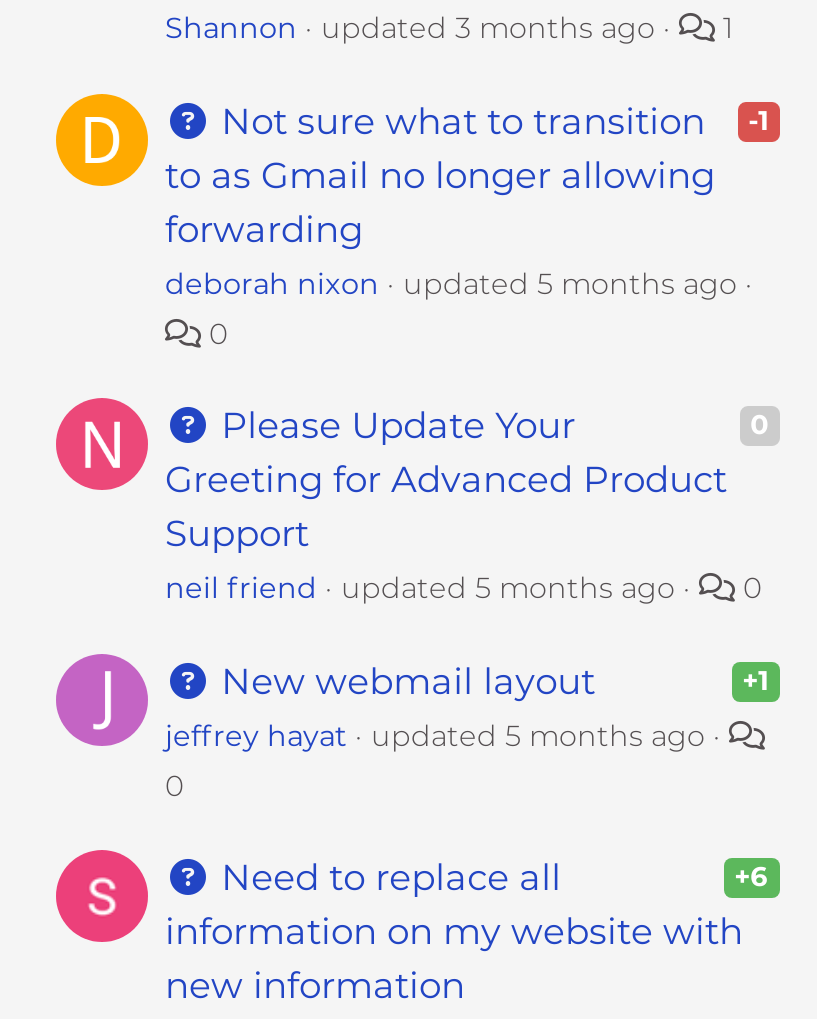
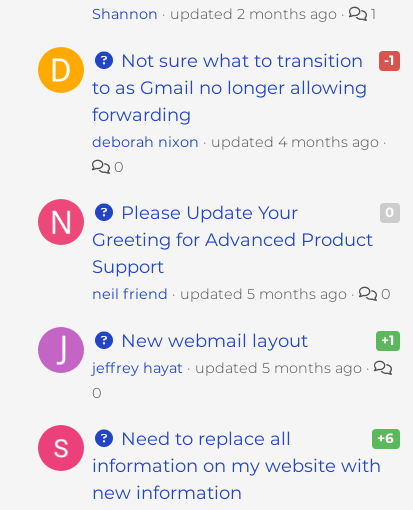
- updated 3 months ago
+ updated 2 months ago

- updated 5 months ago
+ updated 4 months ago
